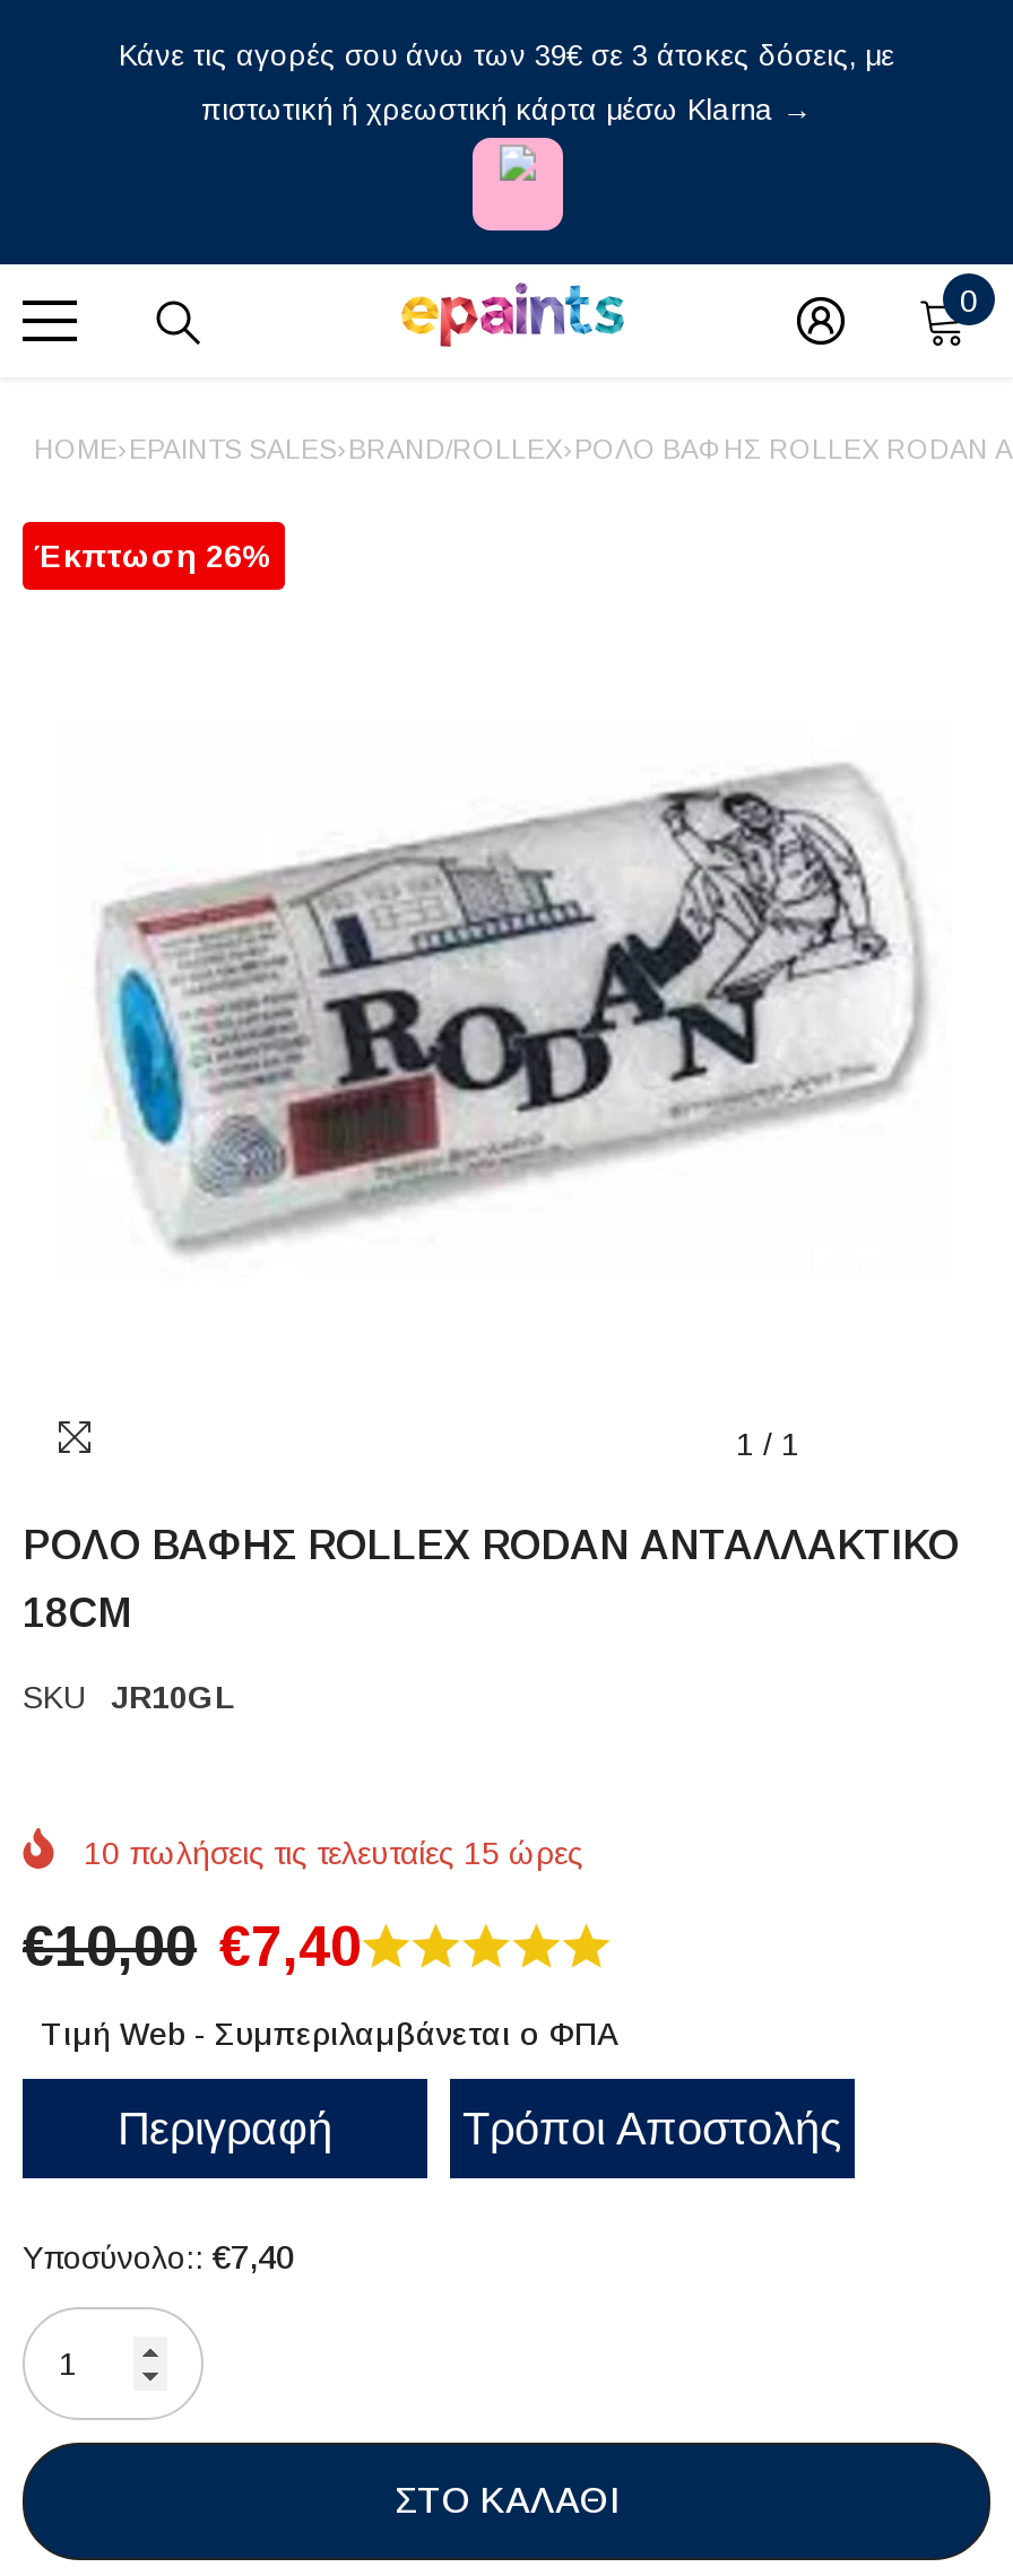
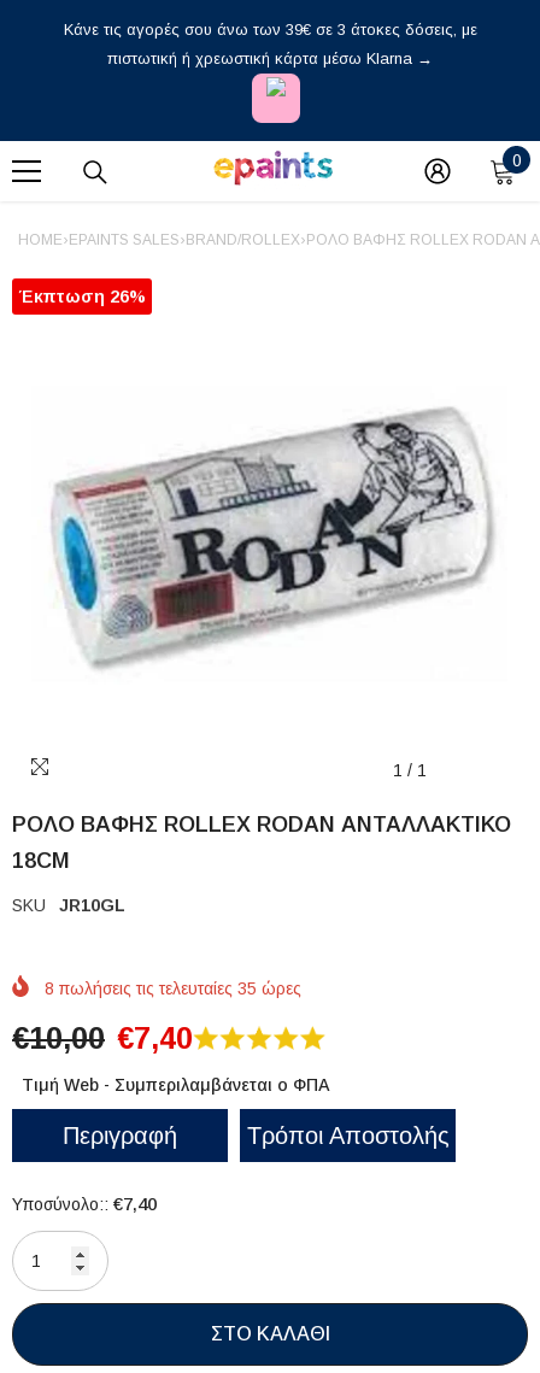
- 10 πωλήσεις τις τελευταίες 15 ώρες
+ 8 πωλήσεις τις τελευταίες 35 ώρες
